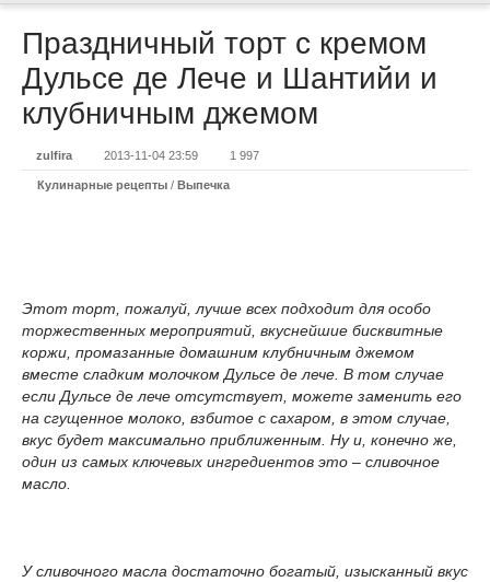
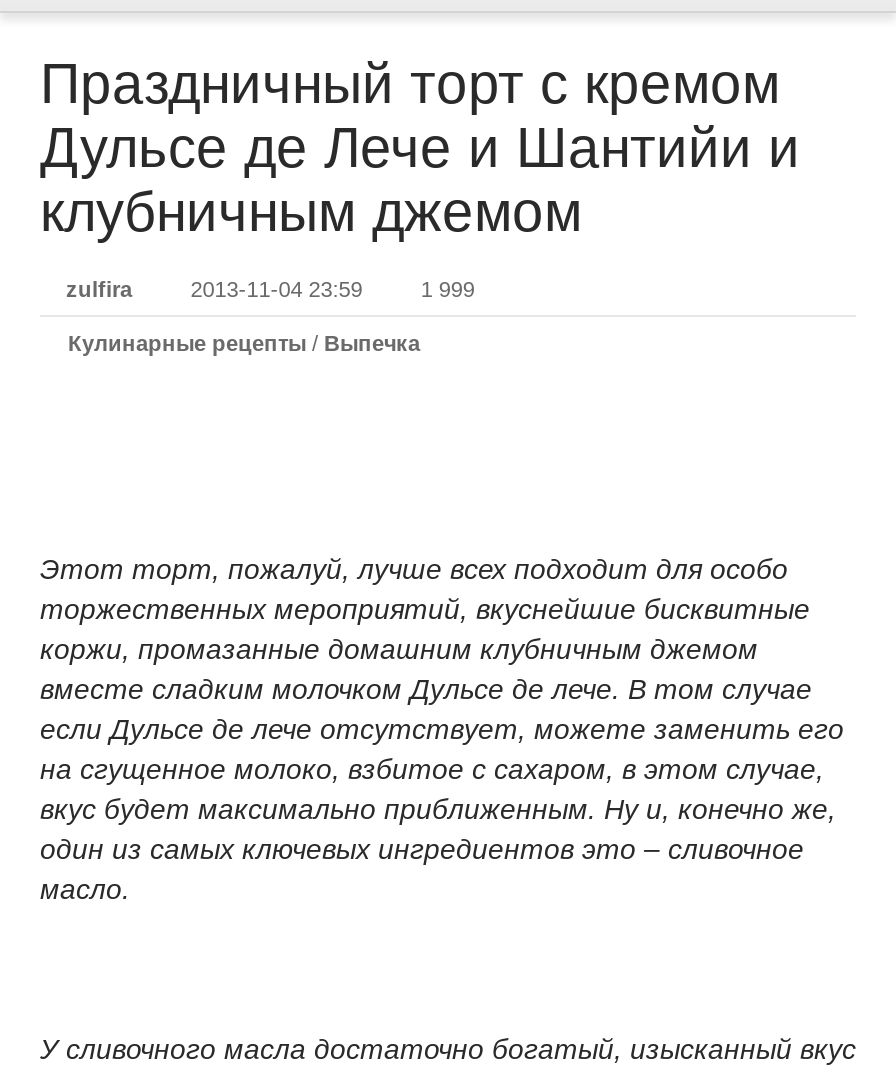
- 1 997
+ 1 999
